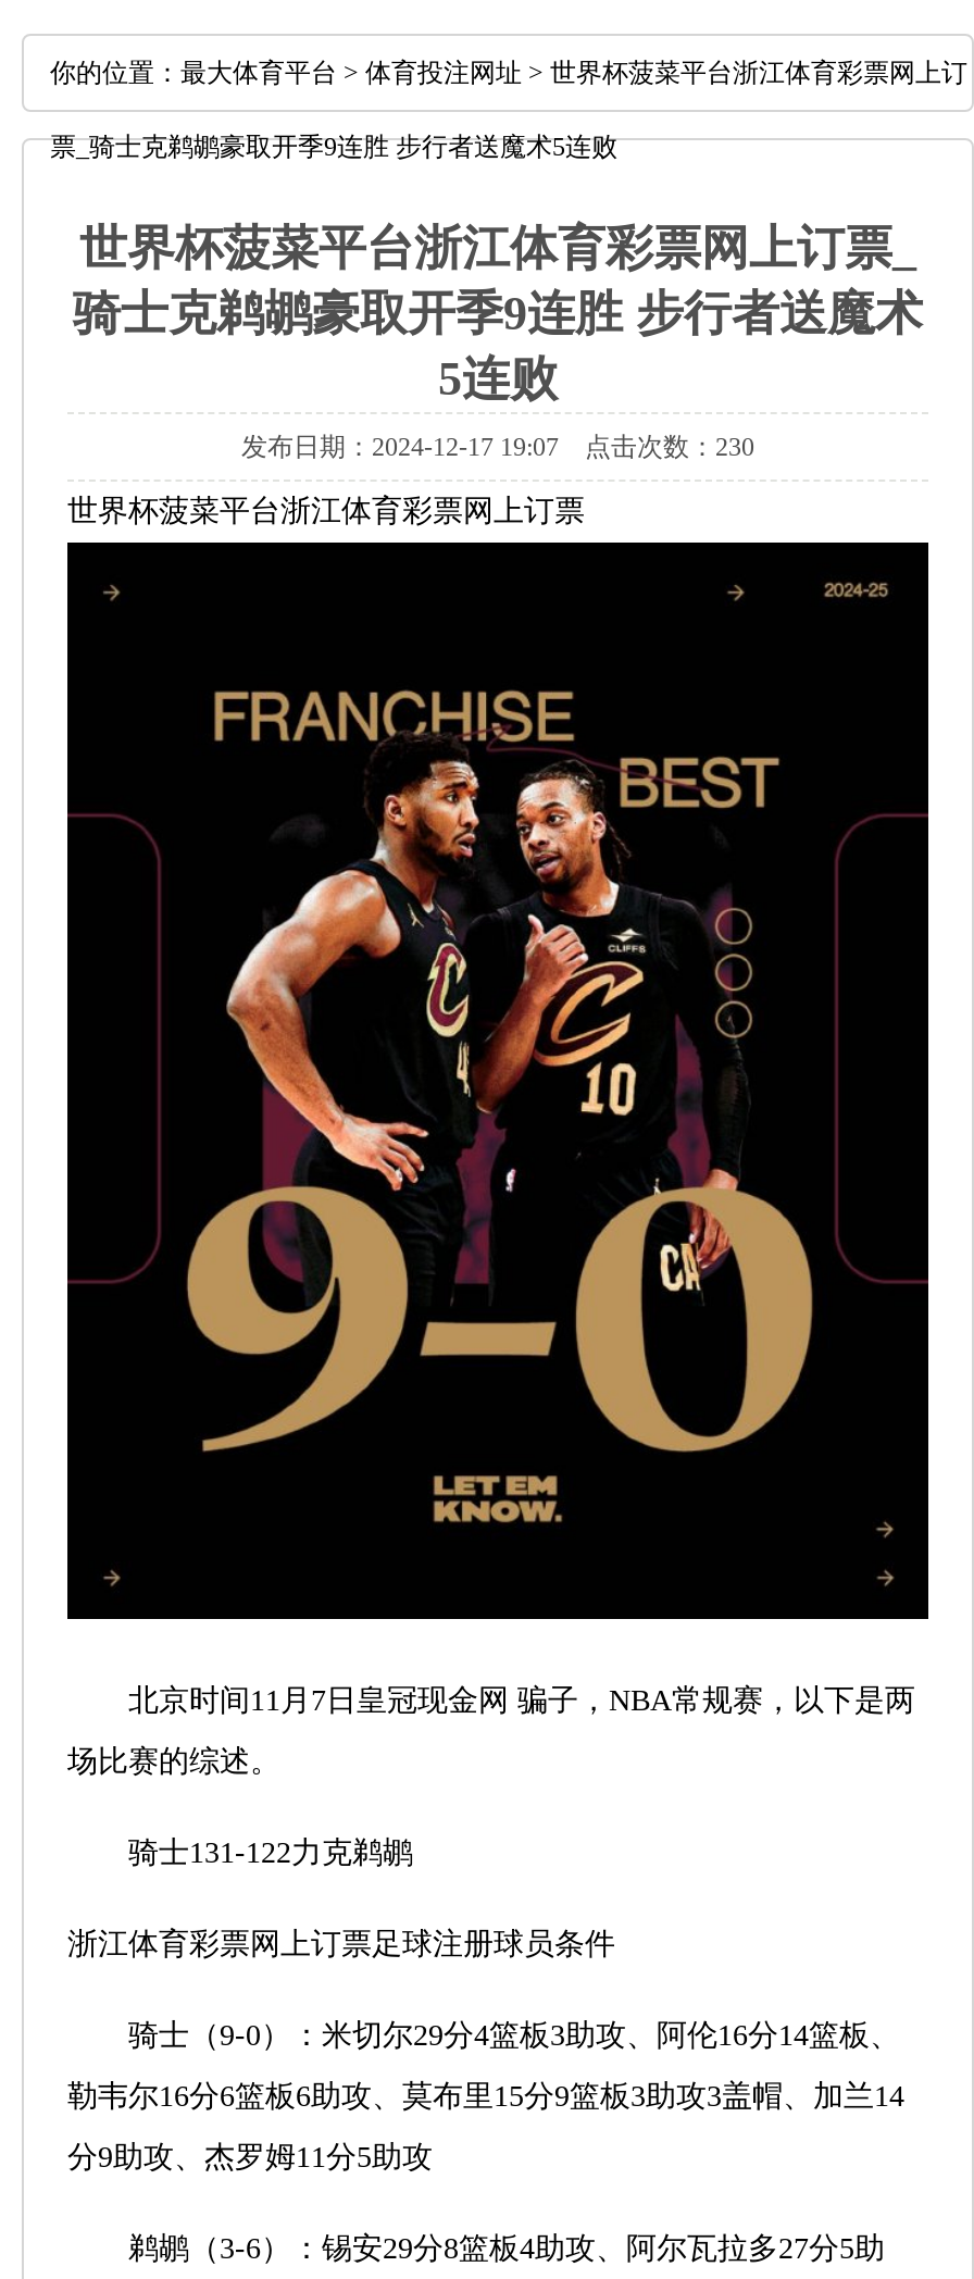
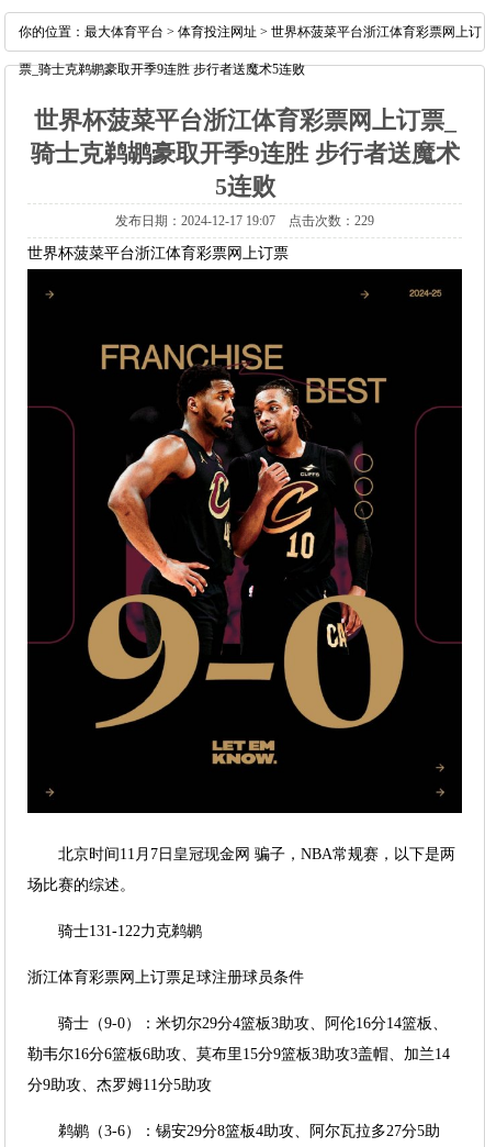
- 发布日期：2024-12-17 19:07 点击次数：230
+ 发布日期：2024-12-17 19:07 点击次数：229
